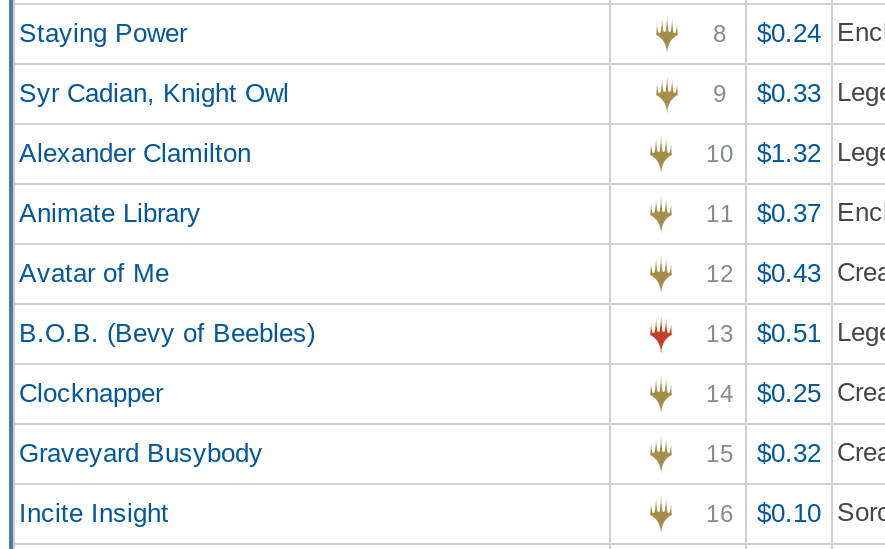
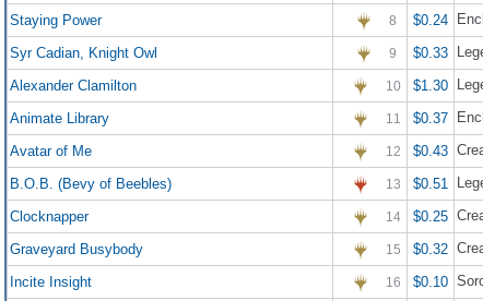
- 10 $1.32
+ 10 $1.30
